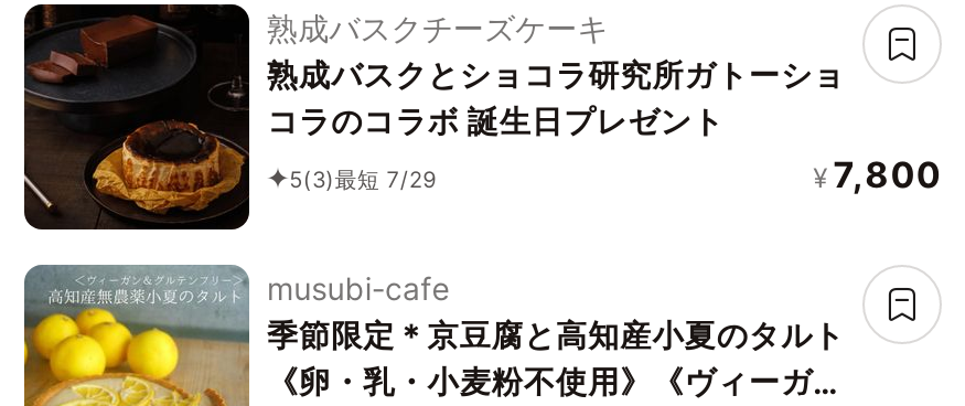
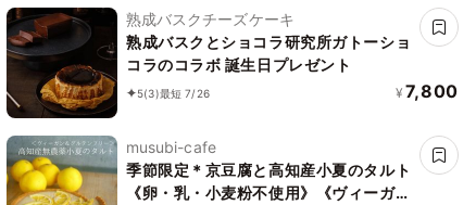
- 5(3)最短 7/29
+ 5(3)最短 7/26
